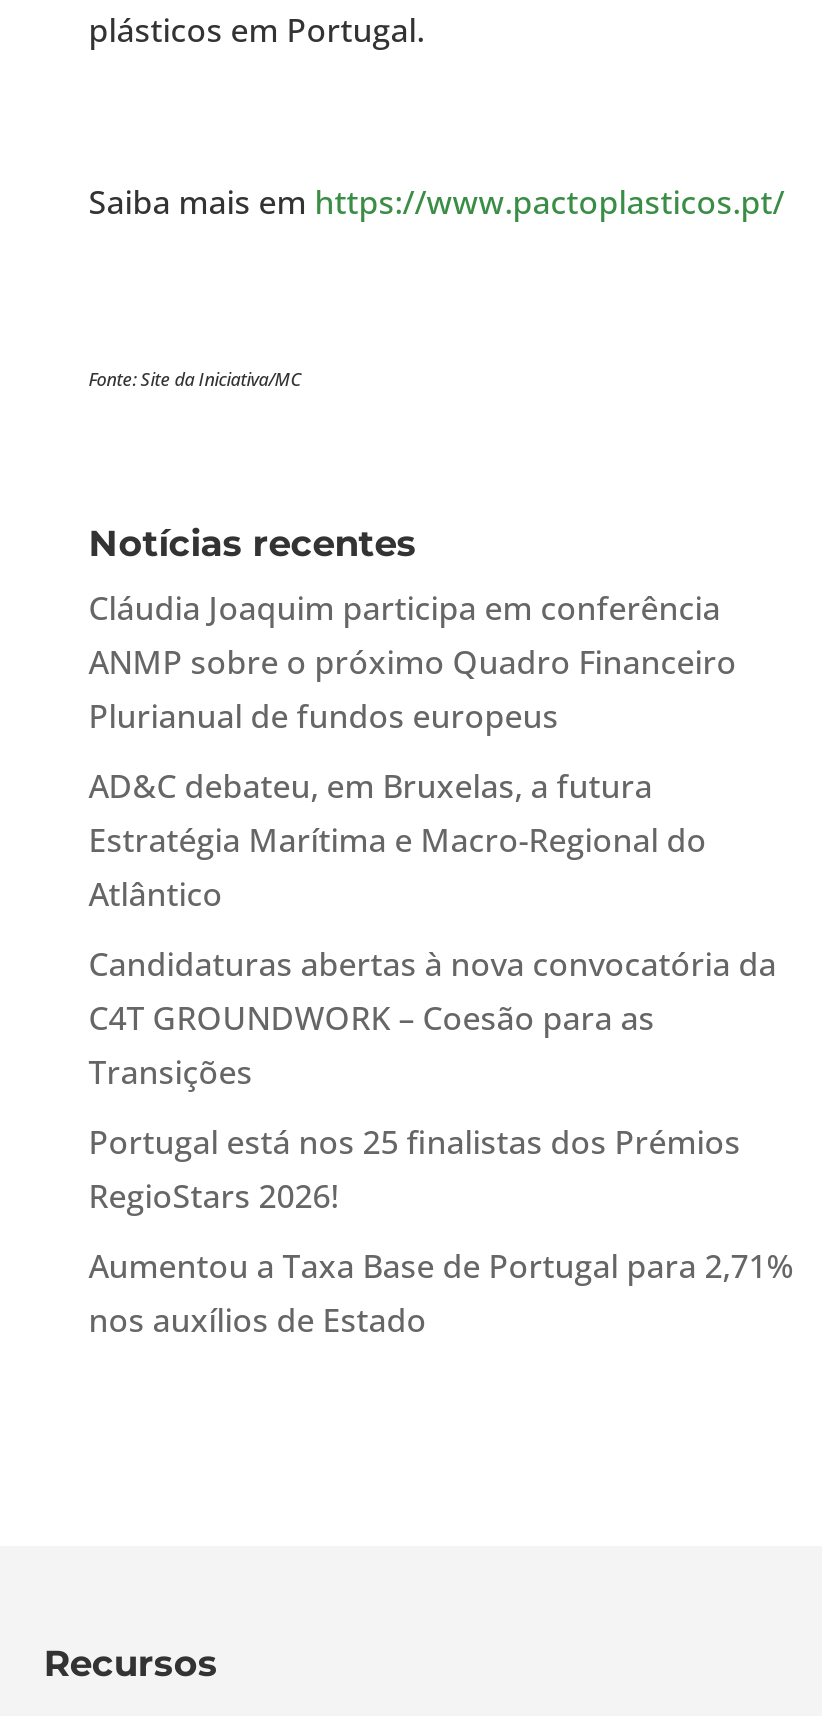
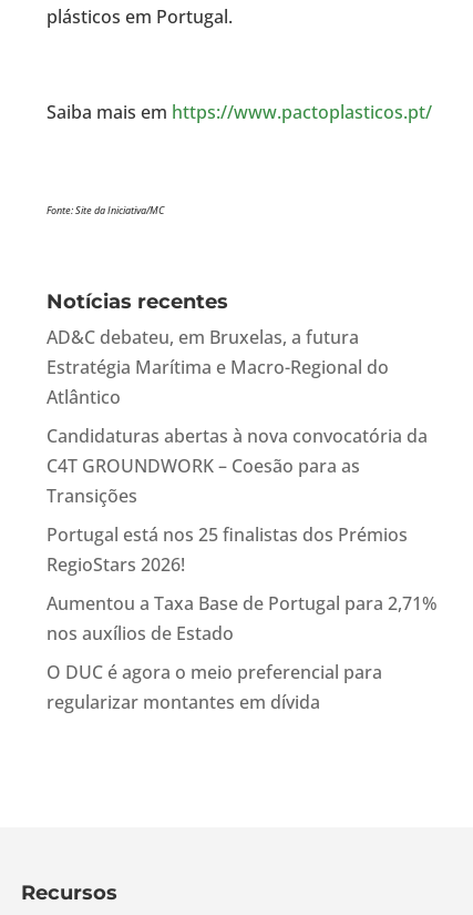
- Cláudia Joaquim participa em conferência
- ANMP sobre o próximo Quadro Financeiro
- Plurianual de fundos europeus

moved up: AD&C debateu, em Bruxelas, a futura | Estratégia Marítima e Macro-Regional do | Atlântico | ... | Aumentou a Taxa Base de Portugal para 2,71% | nos auxílios de Estado

+ O DUC é agora o meio preferencial para
+ regularizar montantes em dívida
